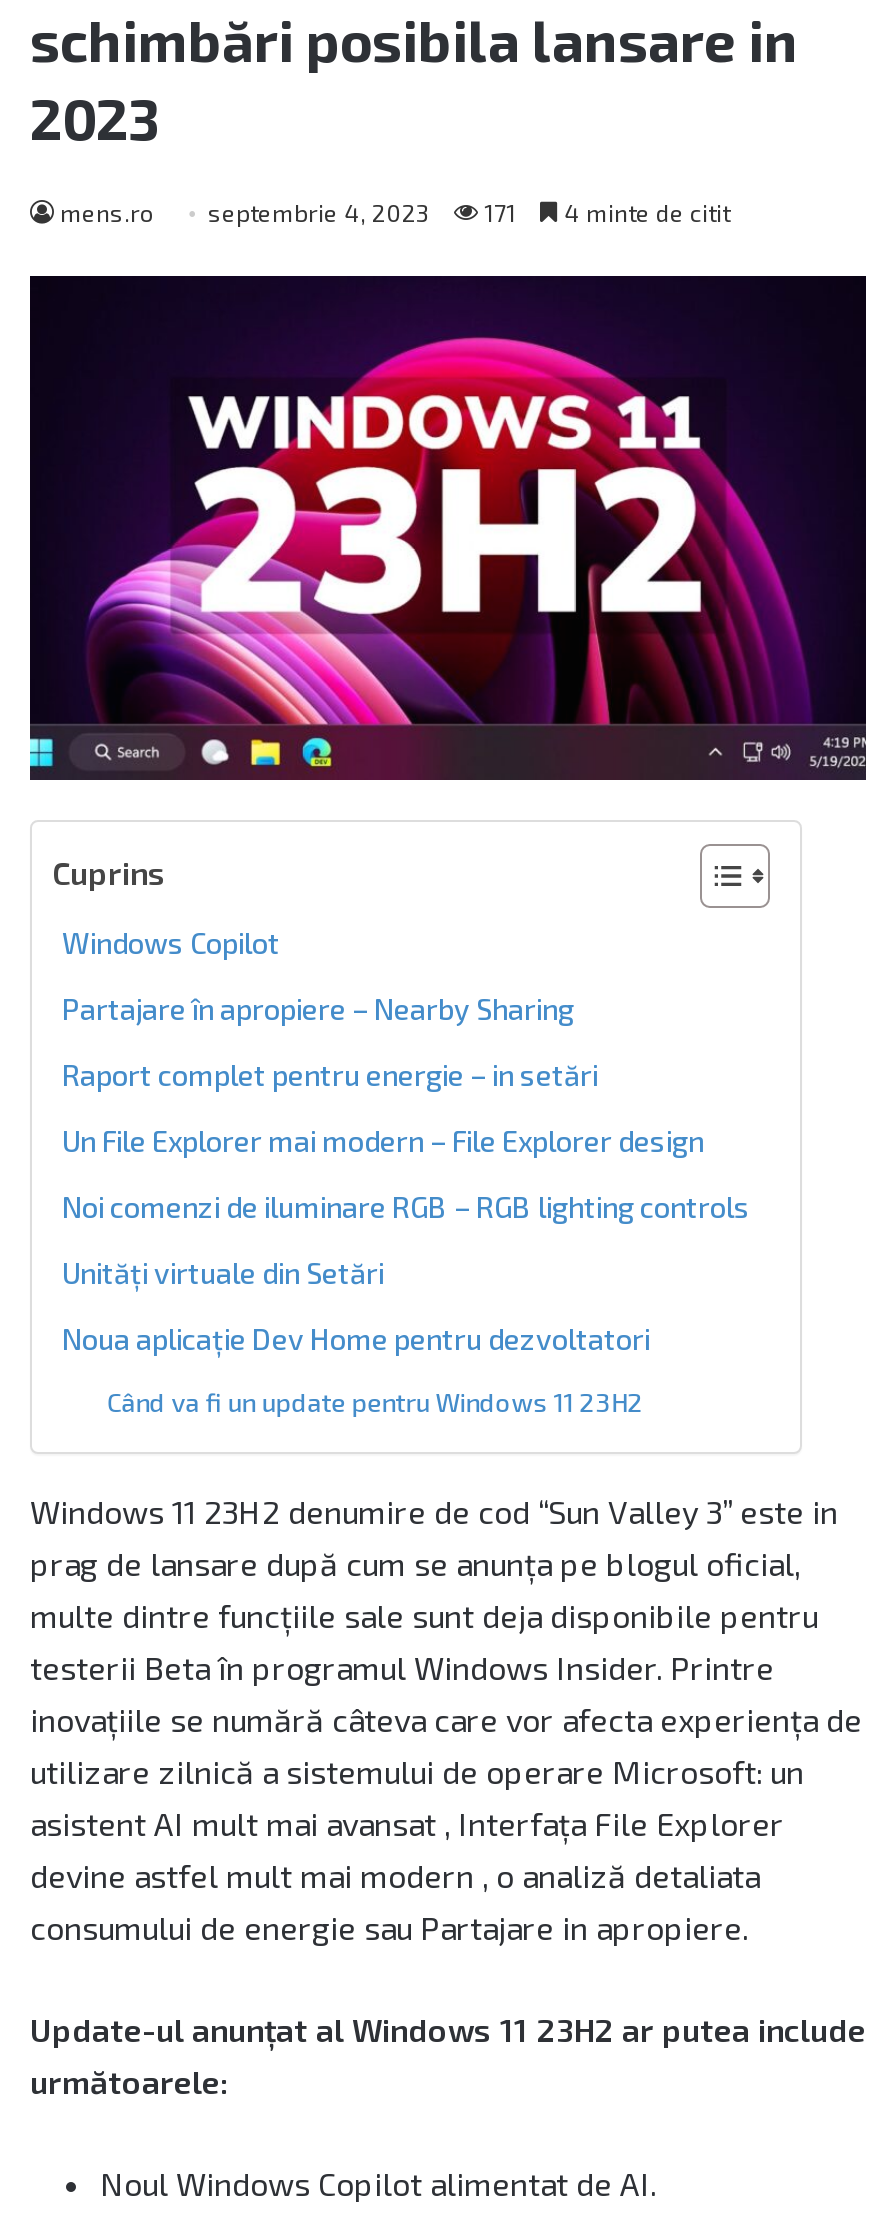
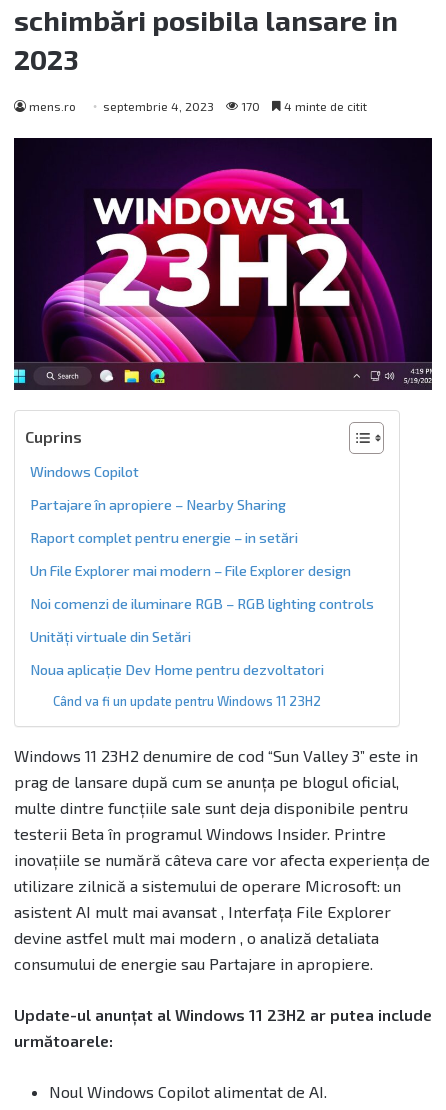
- mens.ro septembrie 4, 2023 171 4 minte de citit
+ mens.ro septembrie 4, 2023 170 4 minte de citit
